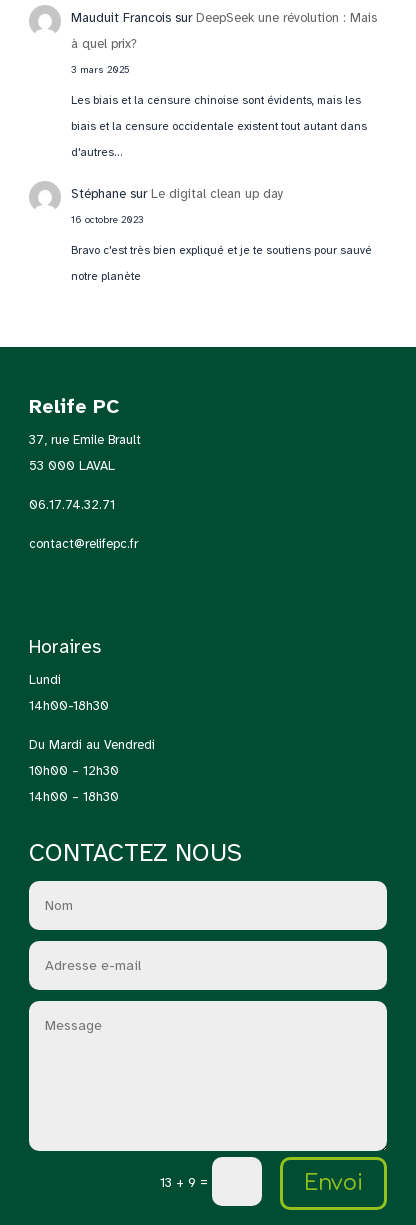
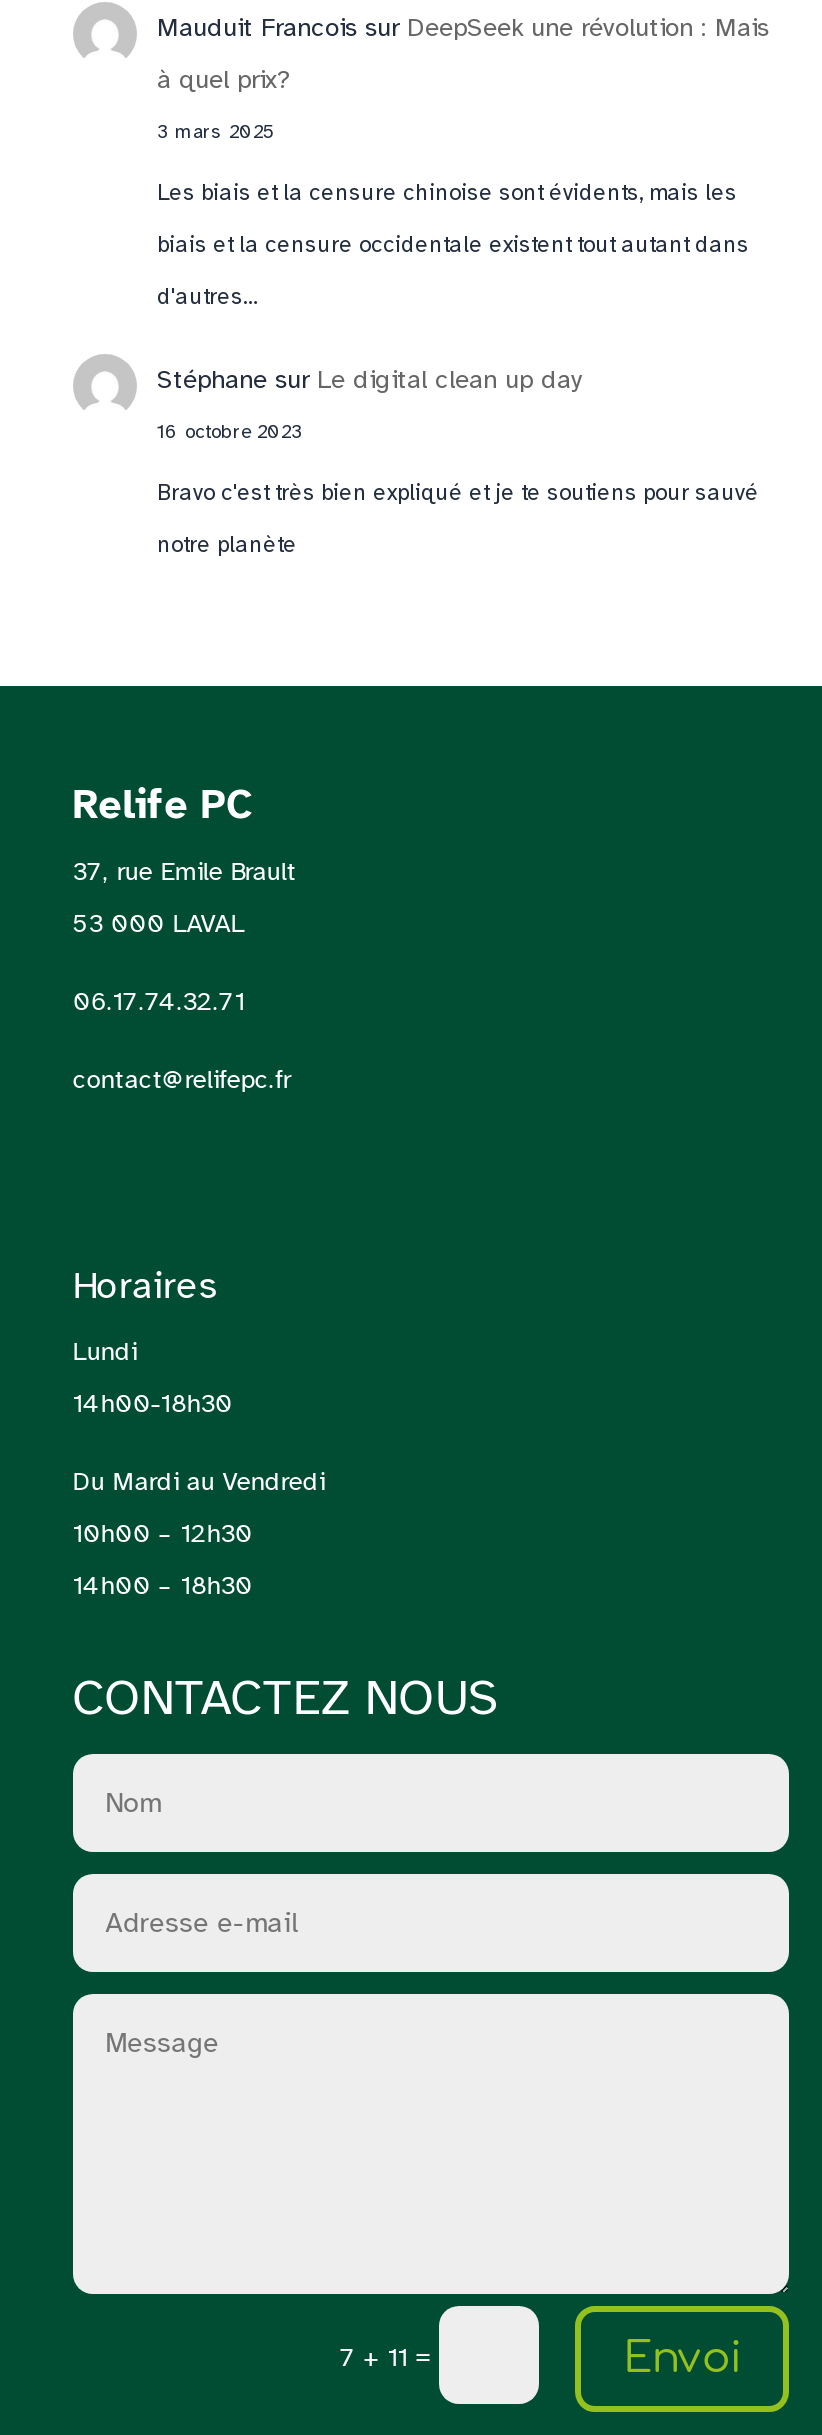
- 13 + 9 =
+ 7 + 11 =
